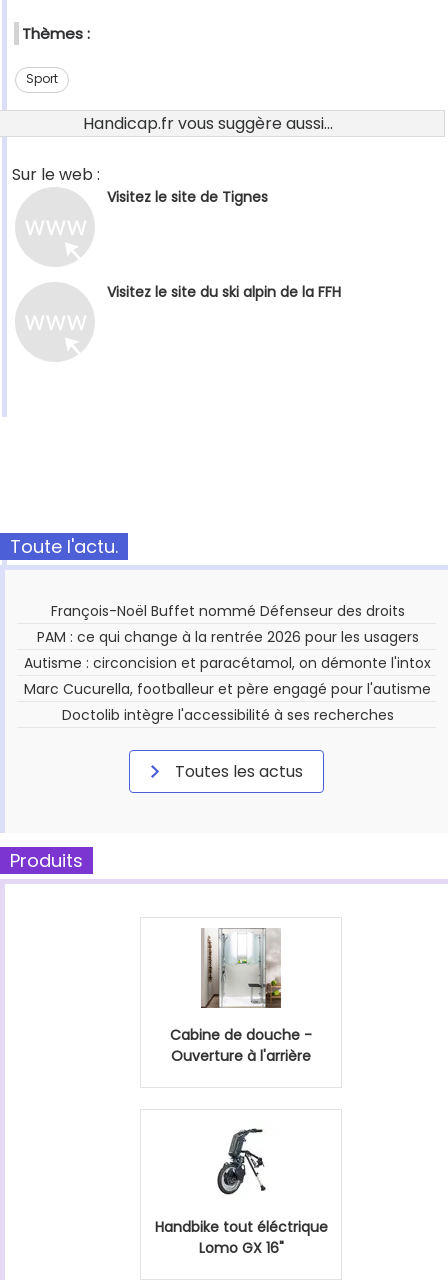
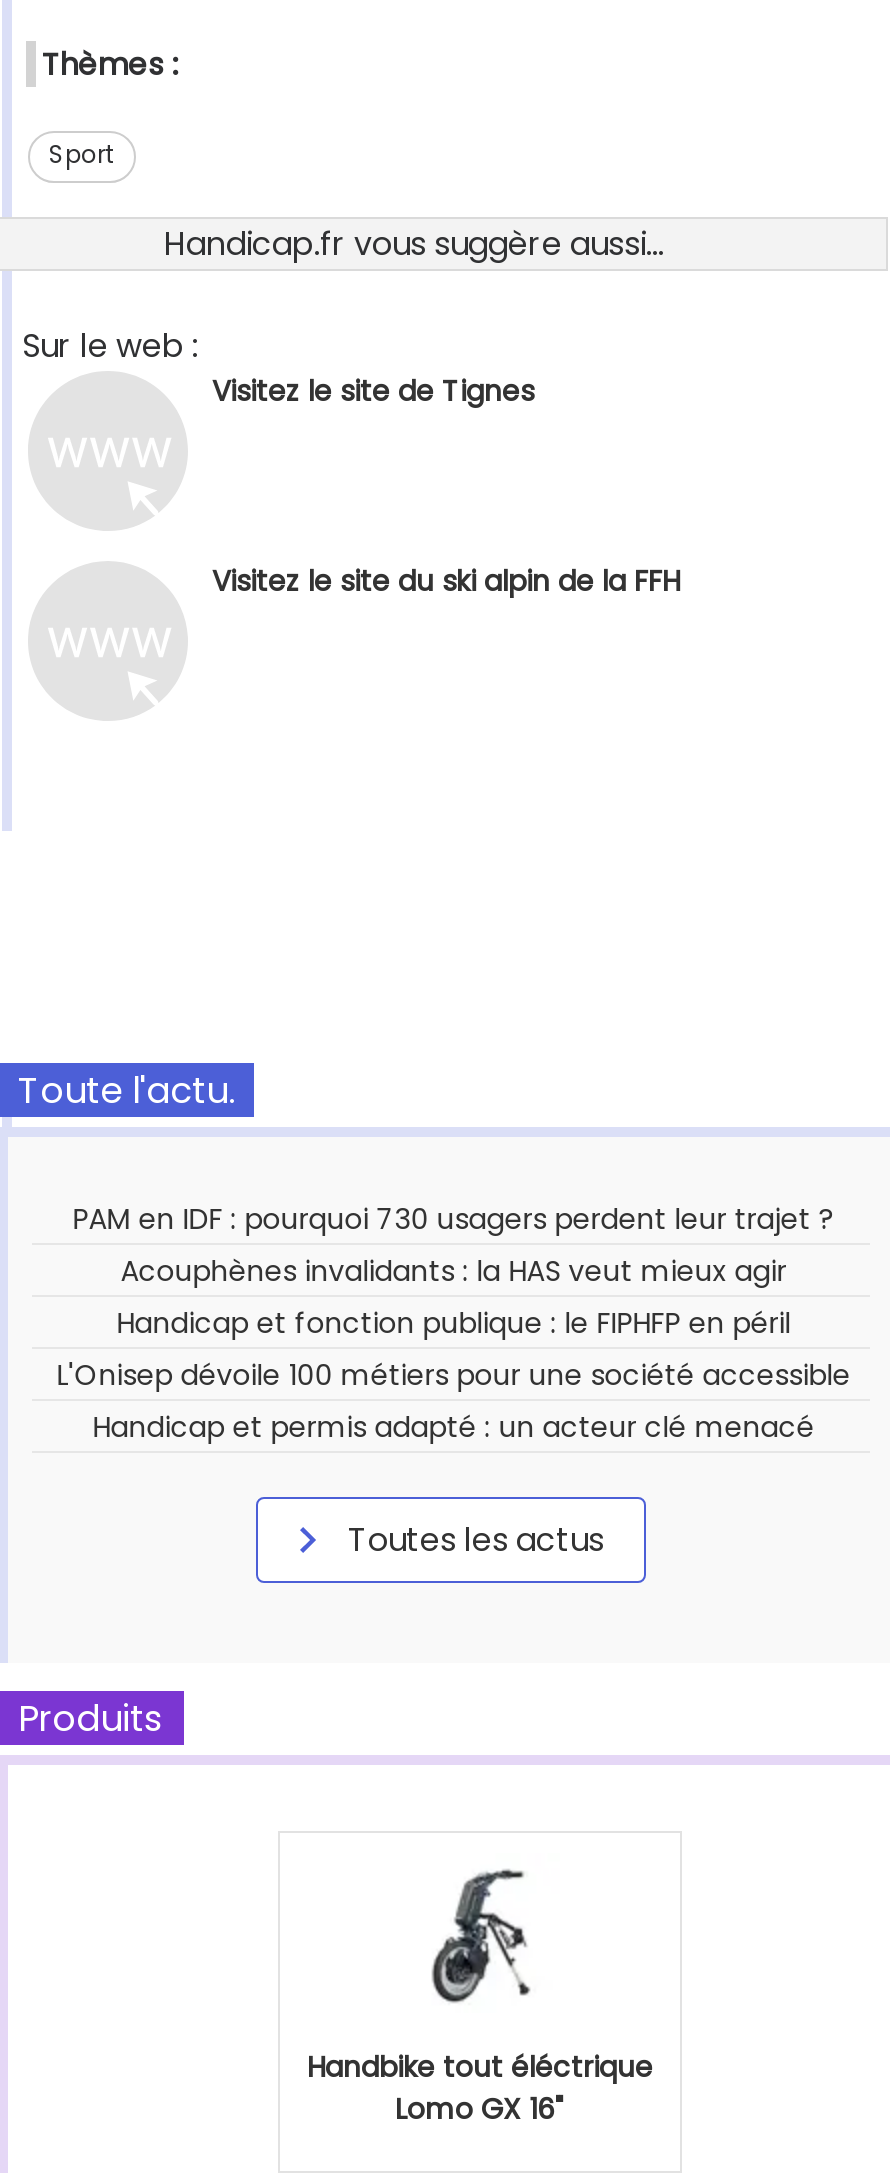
- François-Noël Buffet nommé Défenseur des droits
- PAM : ce qui change à la rentrée 2026 pour les usagers
- Autisme : circoncision et paracétamol, on démonte l'intox
- Marc Cucurella, footballeur et père engagé pour l'autisme
- Doctolib intègre l'accessibilité à ses recherches
+ PAM en IDF : pourquoi 730 usagers perdent leur trajet ?
+ Acouphènes invalidants : la HAS veut mieux agir
+ Handicap et fonction publique : le FIPHFP en péril
+ L'Onisep dévoile 100 métiers pour une société accessible
+ Handicap et permis adapté : un acteur clé menacé

- [image]
- Cabine de douche -
- Ouverture à l'arrière
